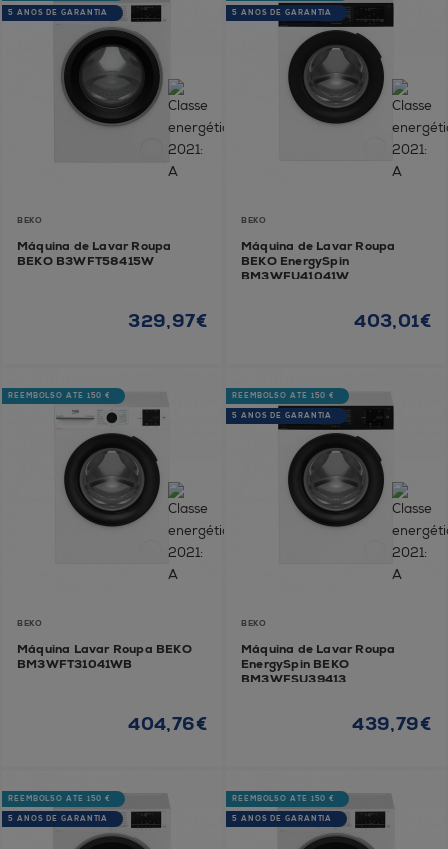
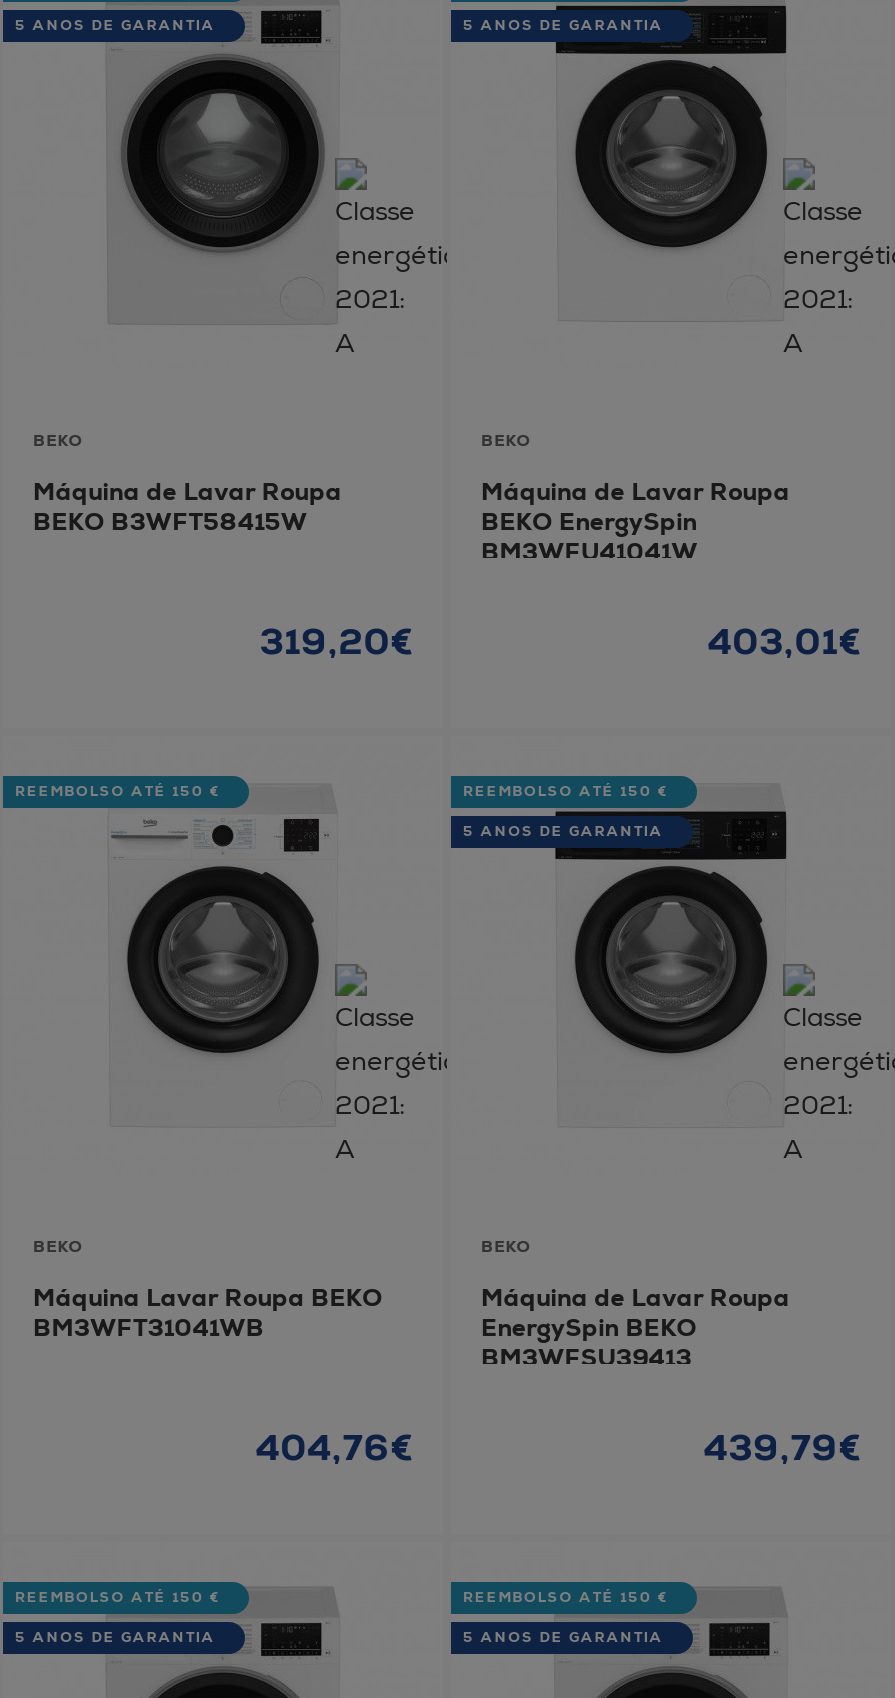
- 329,97€
+ 319,20€
